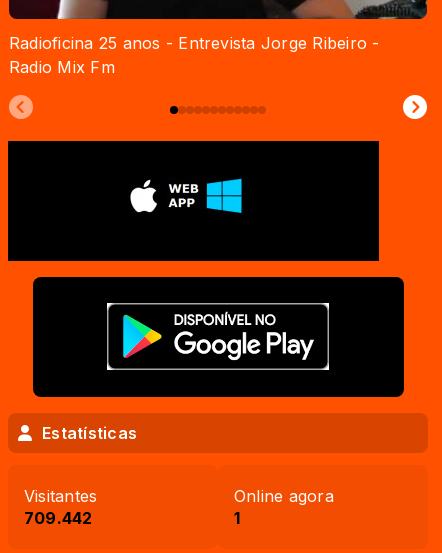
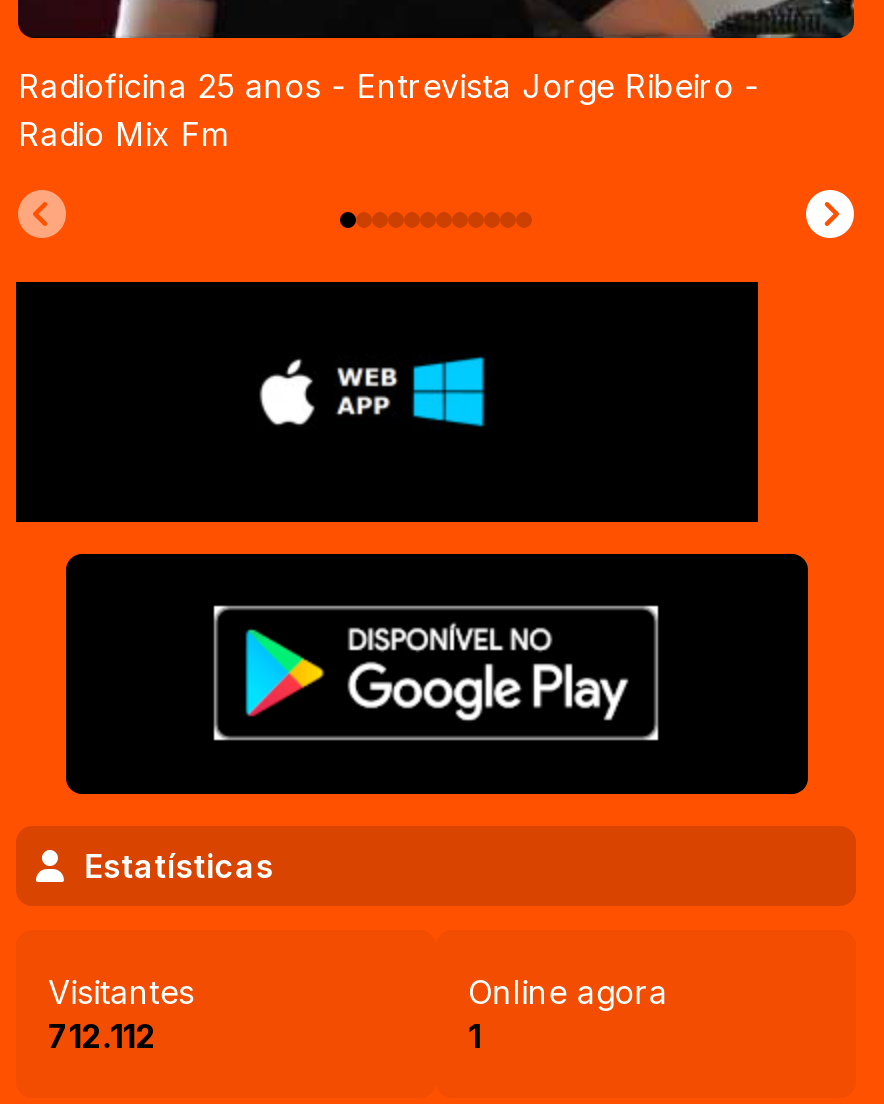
- 709.442
+ 712.112
